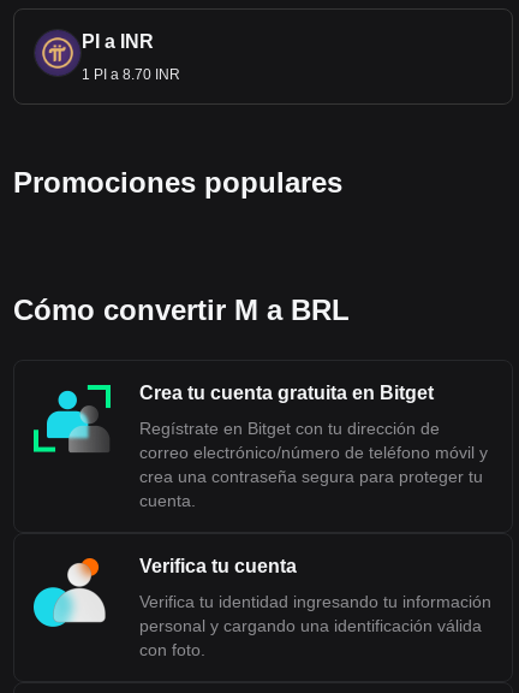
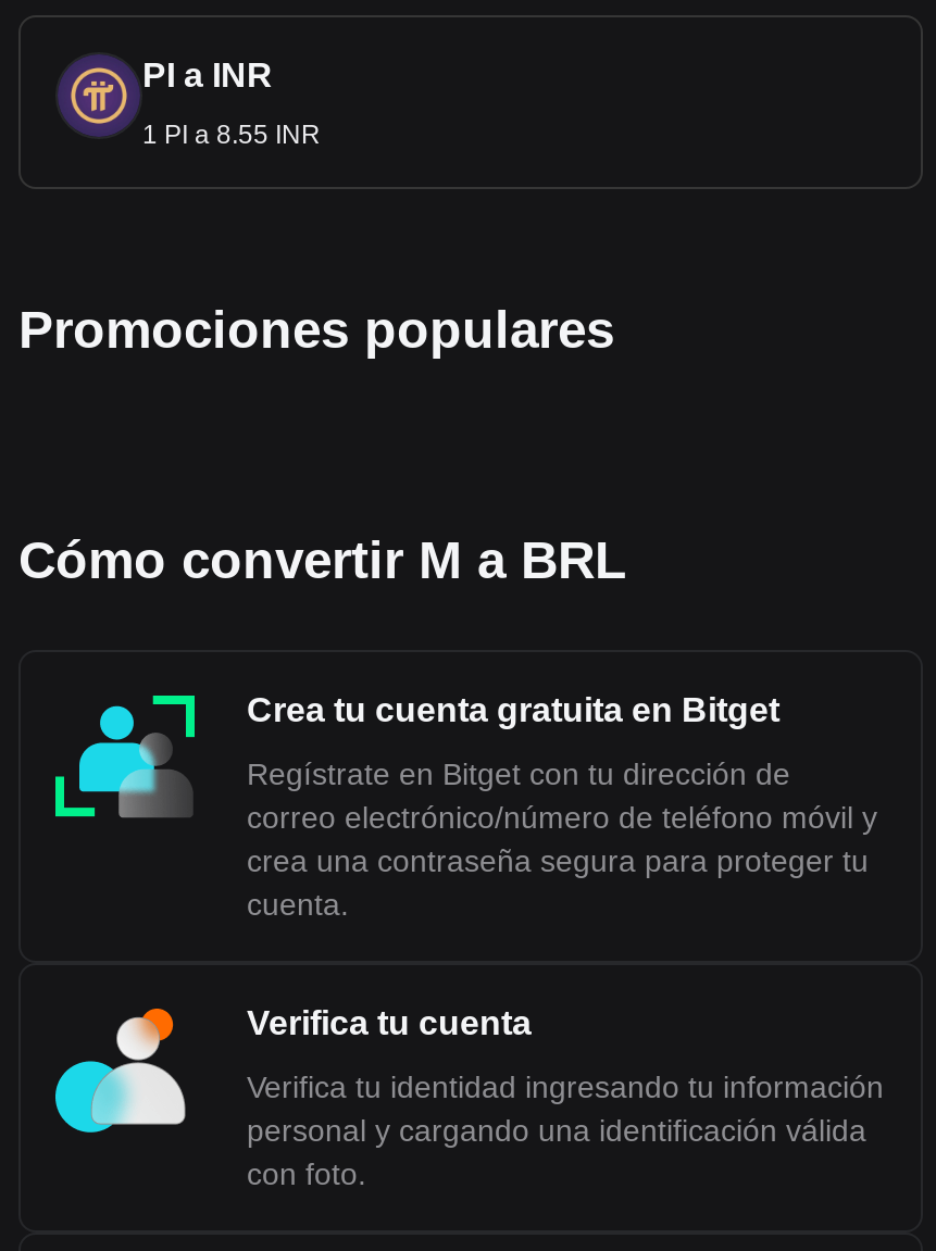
- 1 PI a 8.70 INR
+ 1 PI a 8.55 INR
